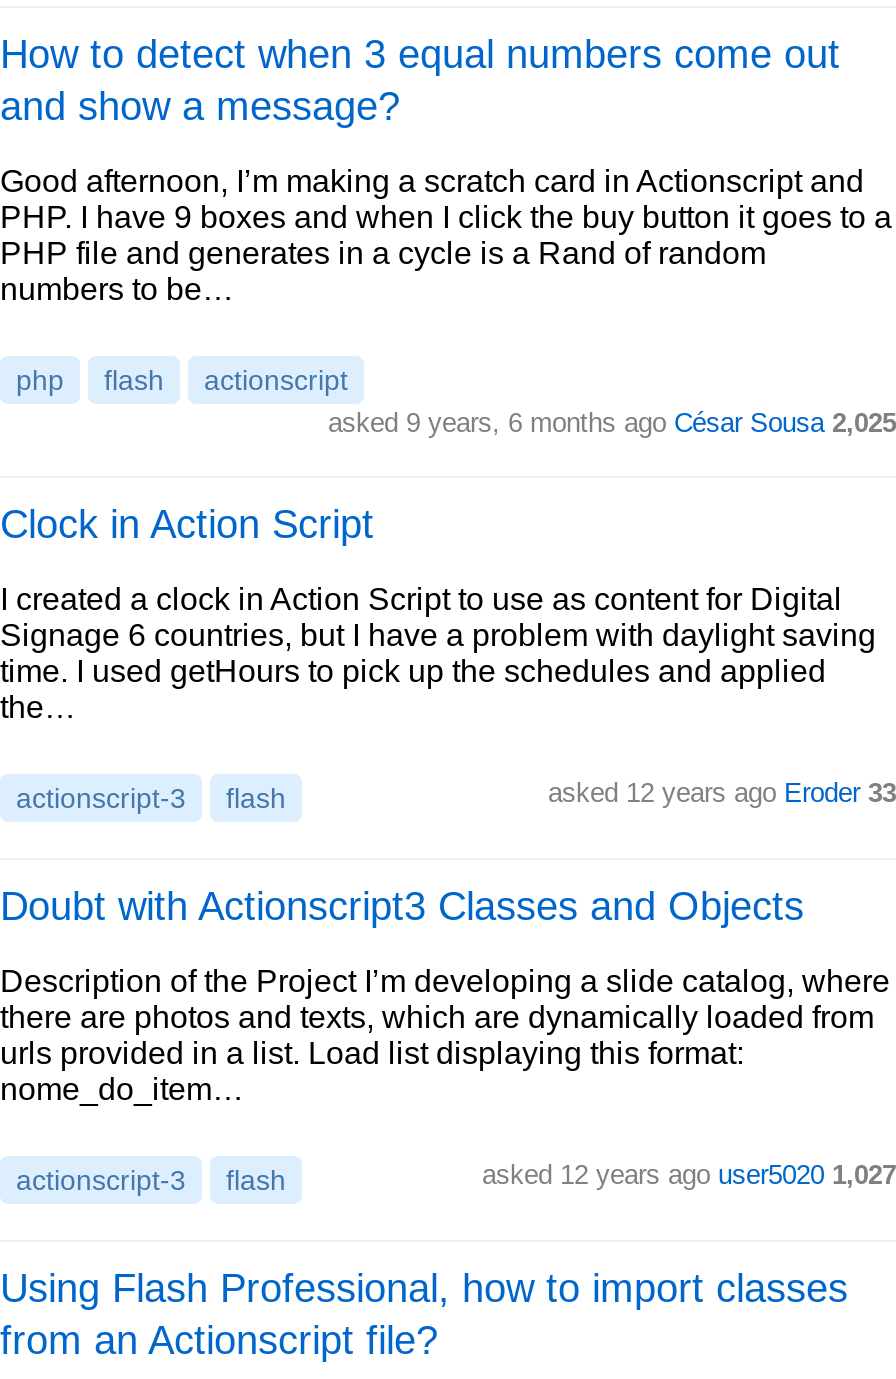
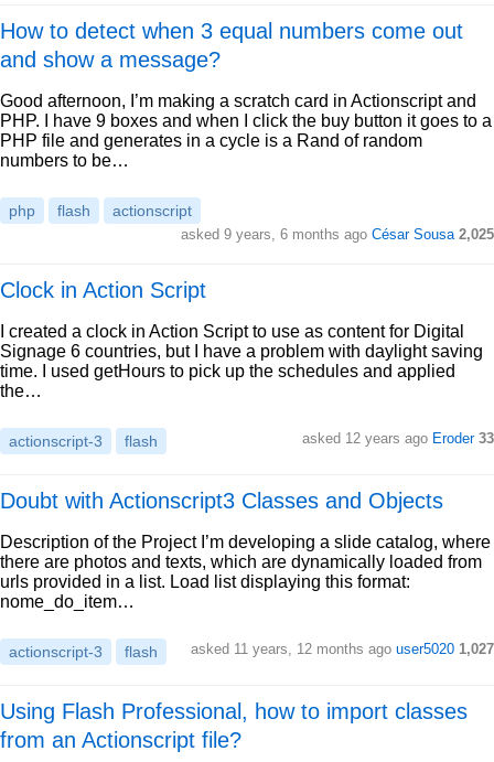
- asked 12 years ago user5020 1,027
+ asked 11 years, 12 months ago user5020 1,027
